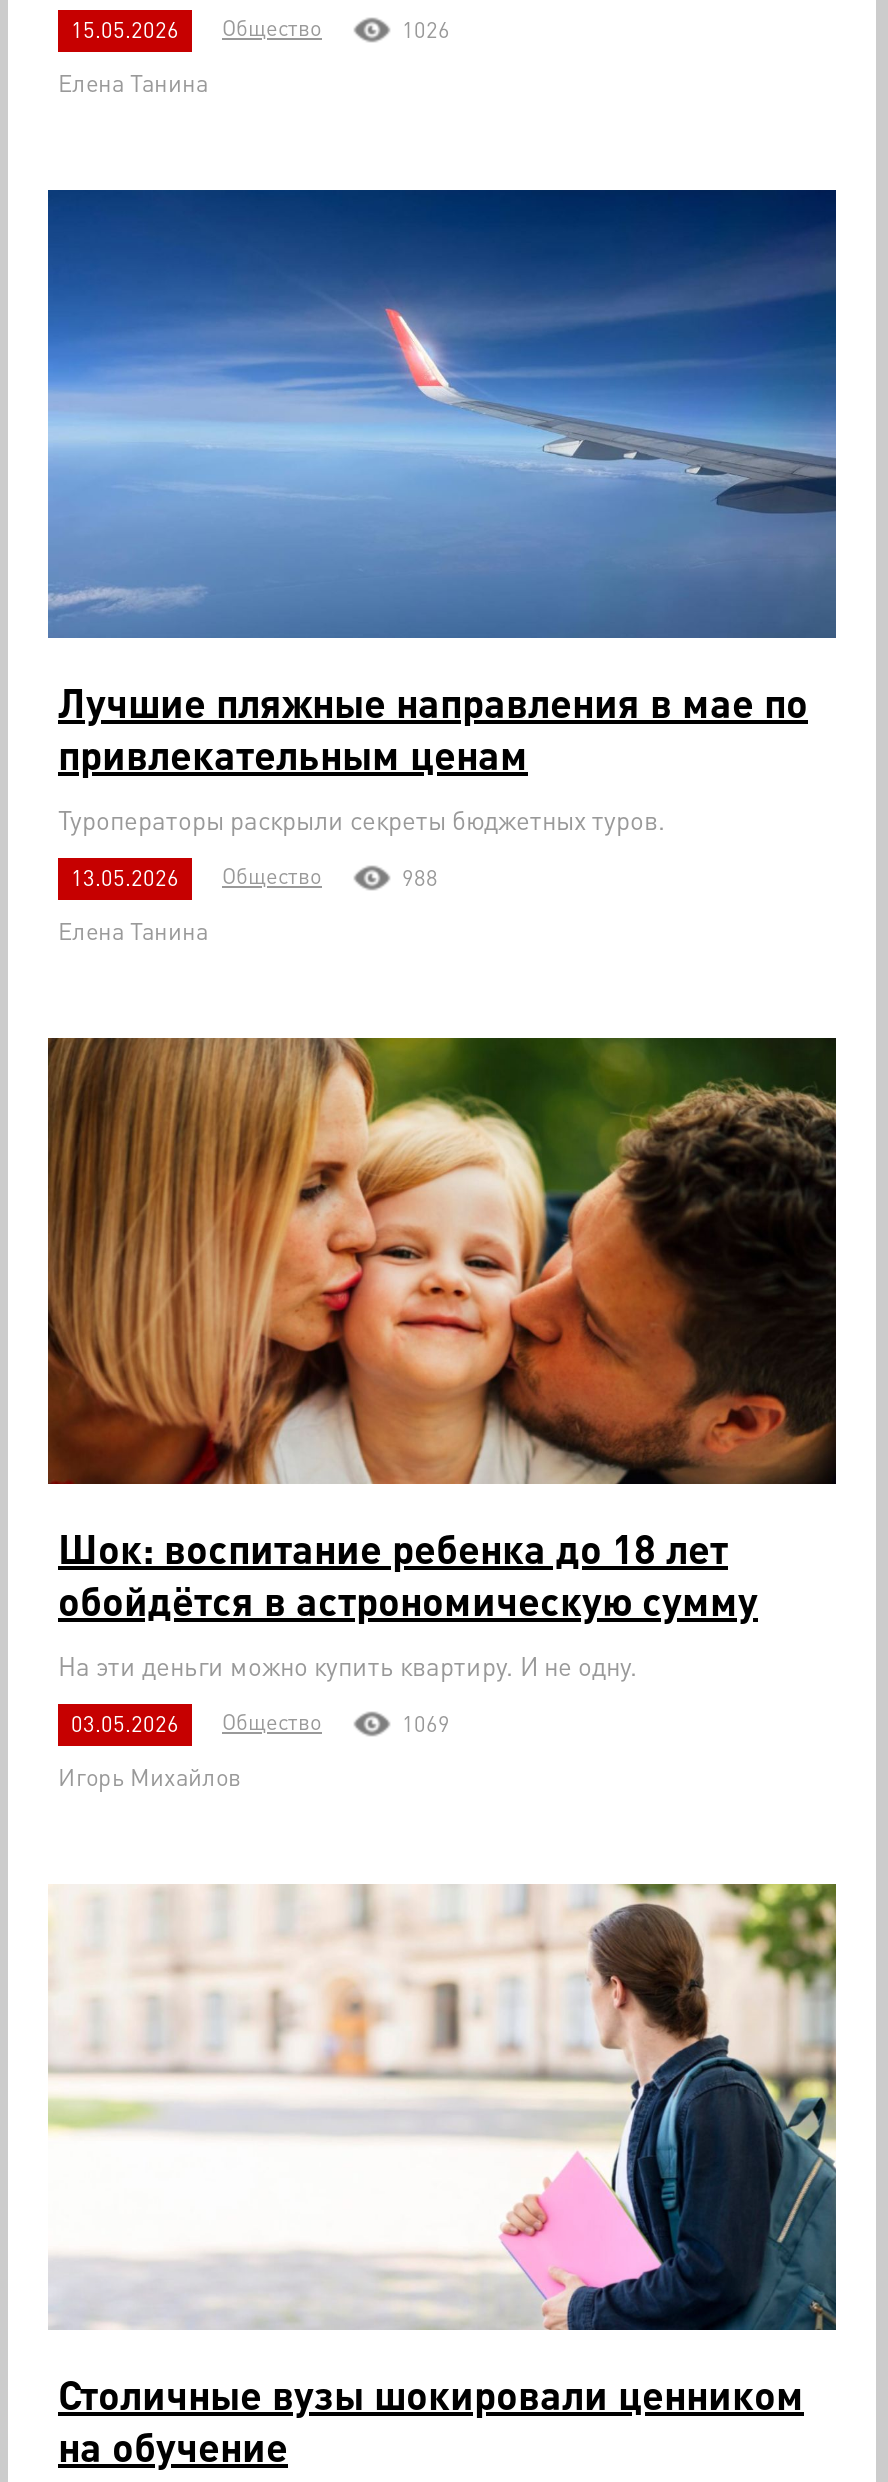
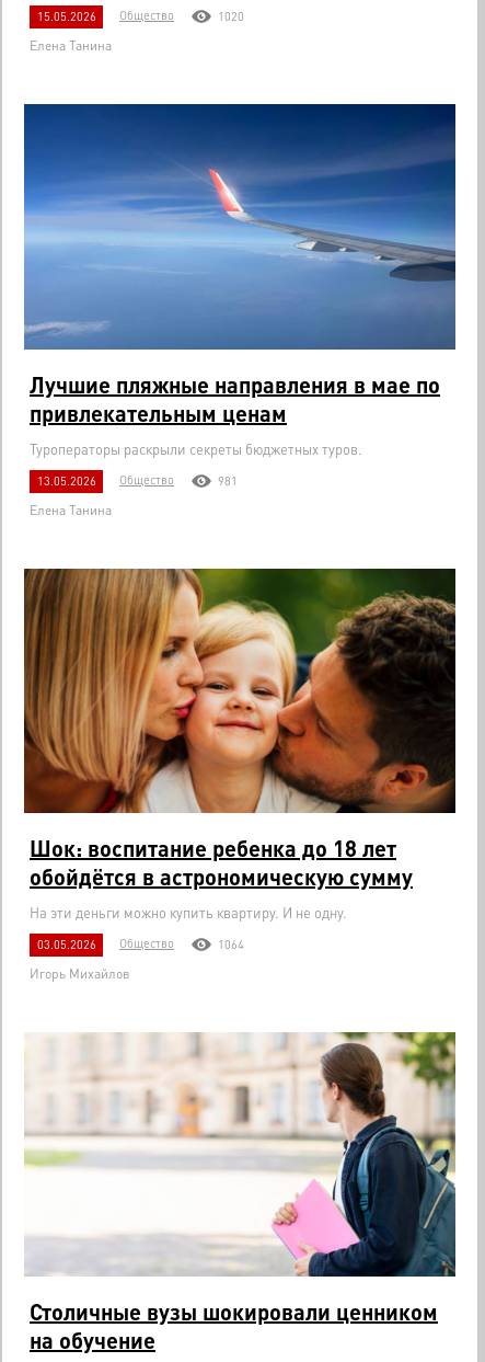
- 1026
+ 1020

- 988
+ 981

- 1069
+ 1064
